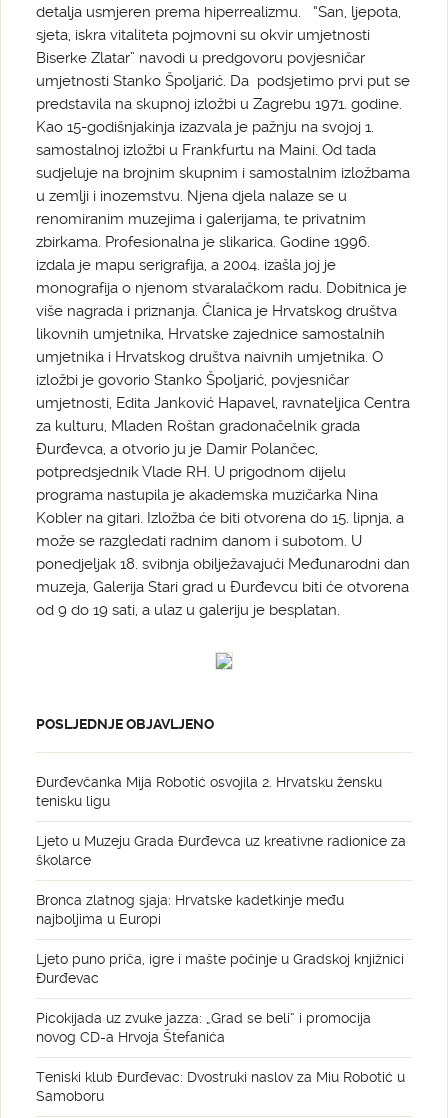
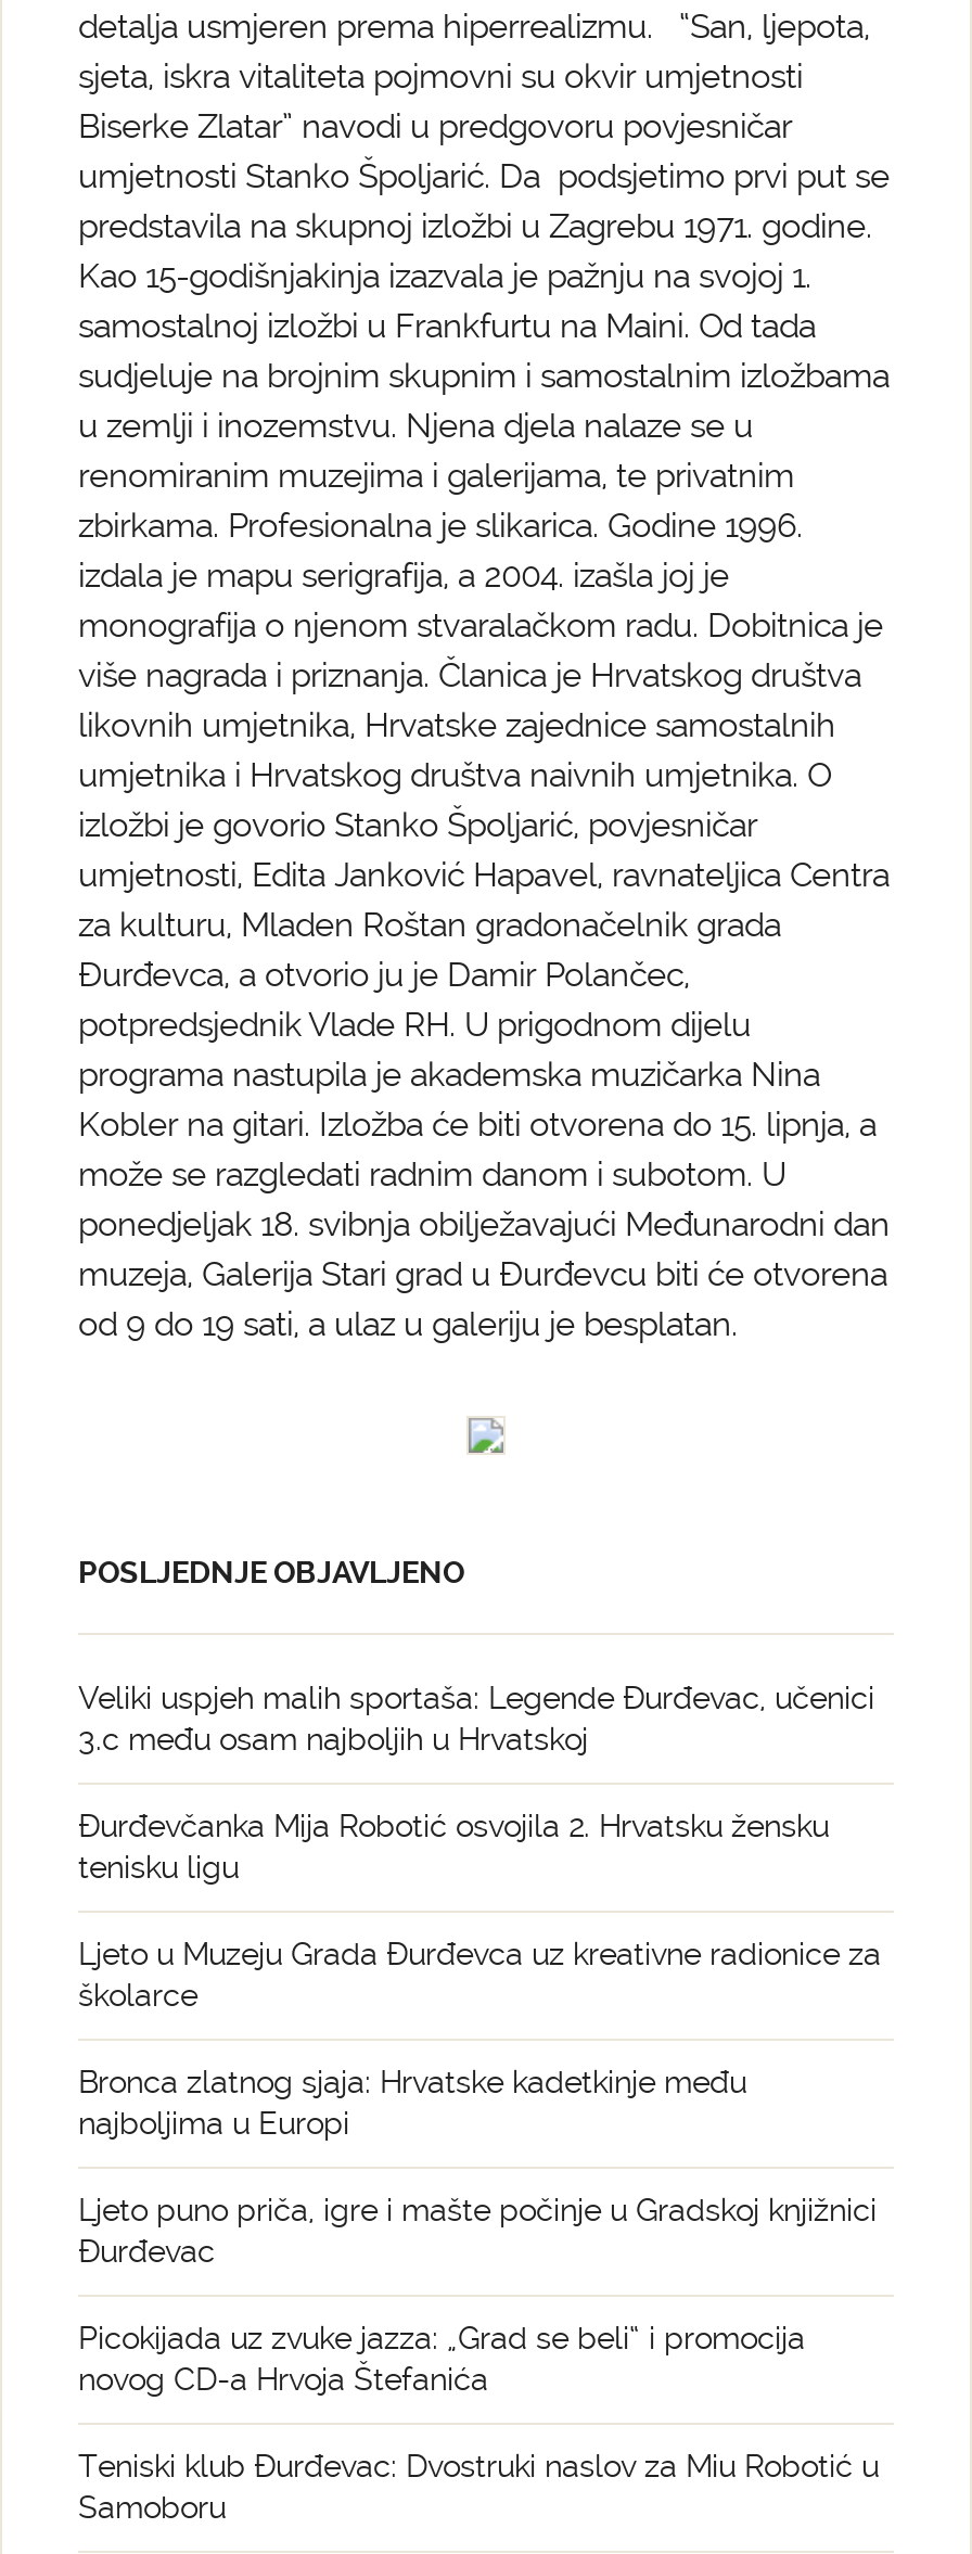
+ Veliki uspjeh malih sportaša: Legende Đurđevac, učenici
+ 3.c među osam najboljih u Hrvatskoj
